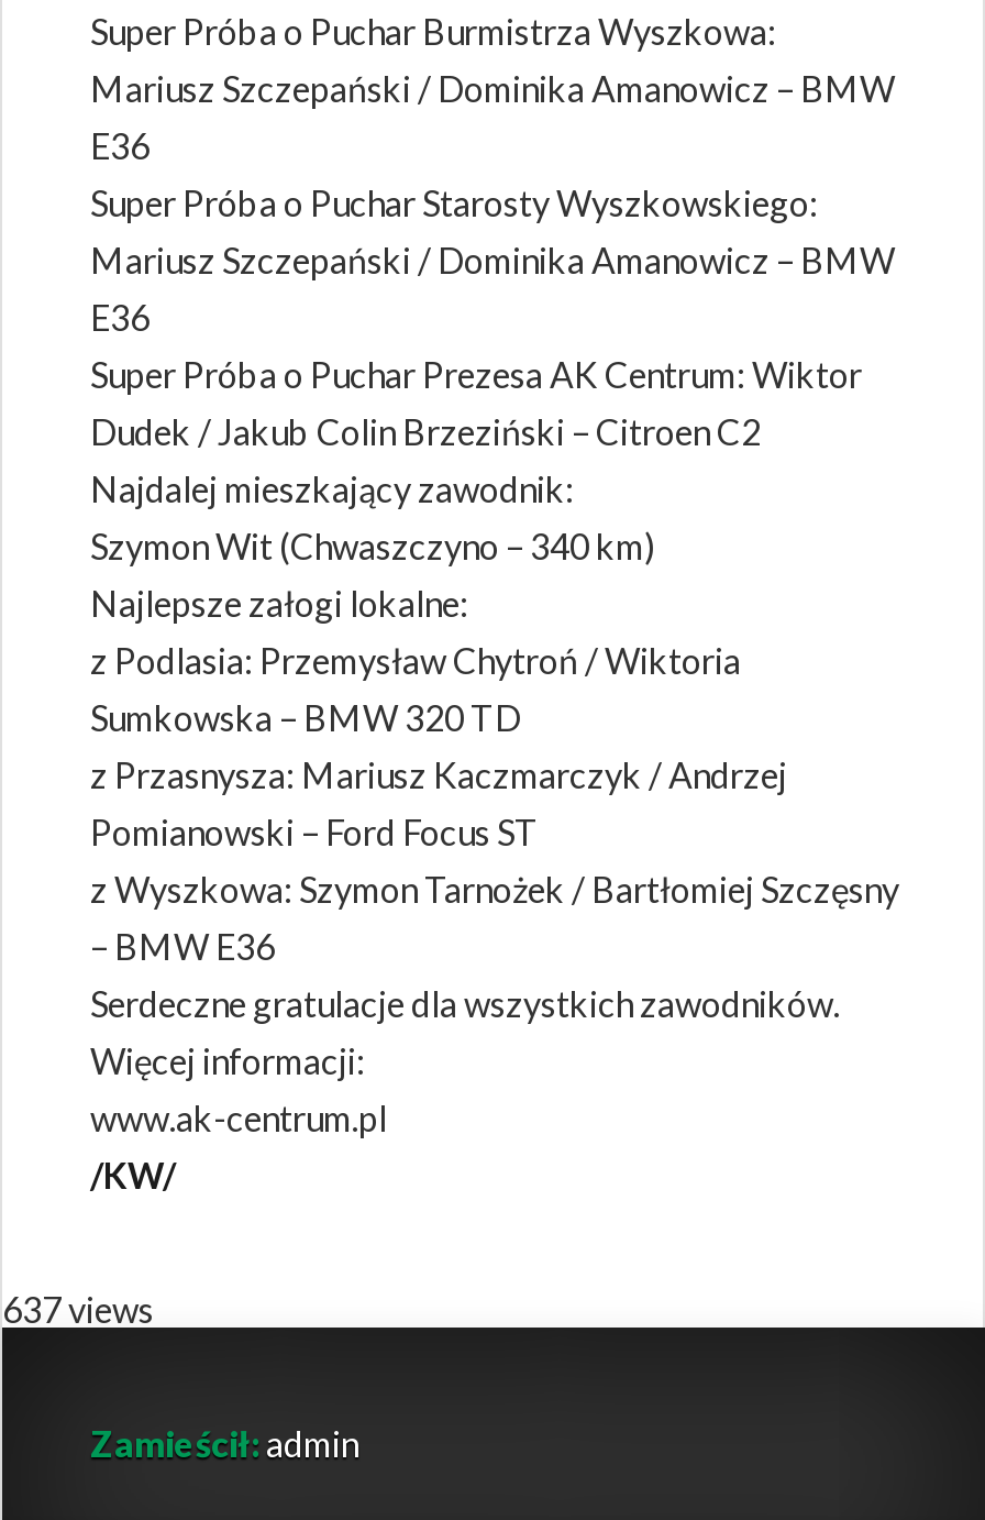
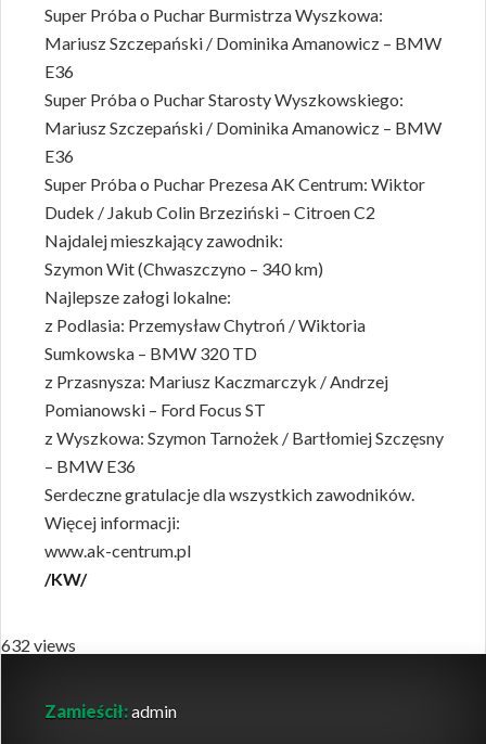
- 637 views
+ 632 views
